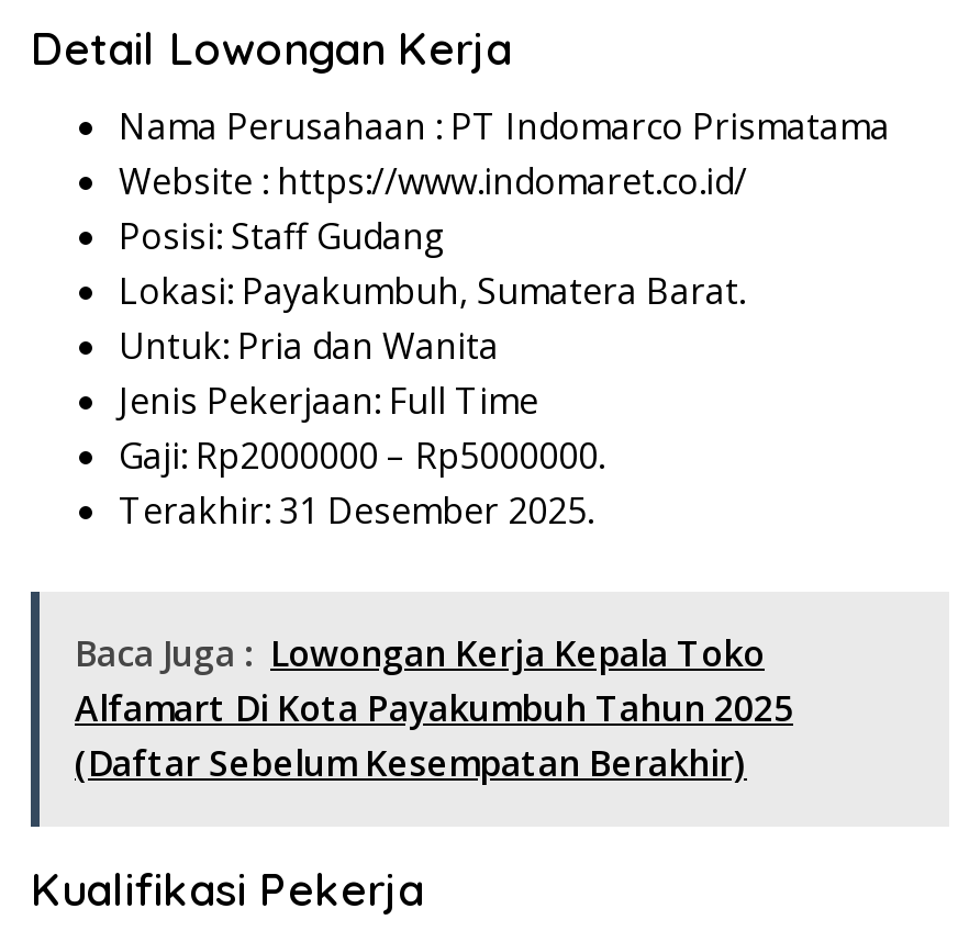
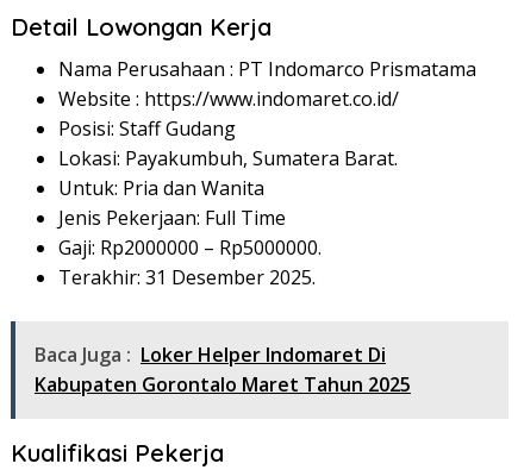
- Baca Juga : Lowongan Kerja Kepala Toko
- Alfamart Di Kota Payakumbuh Tahun 2025
- (Daftar Sebelum Kesempatan Berakhir)
+ Baca Juga : Loker Helper Indomaret Di
+ Kabupaten Gorontalo Maret Tahun 2025
